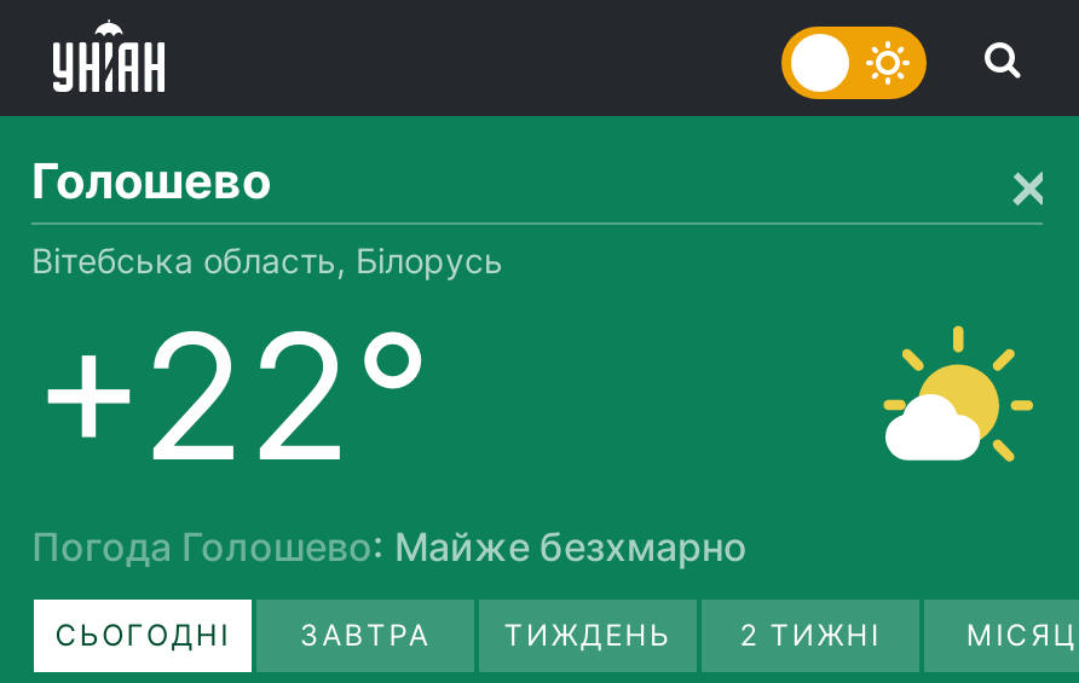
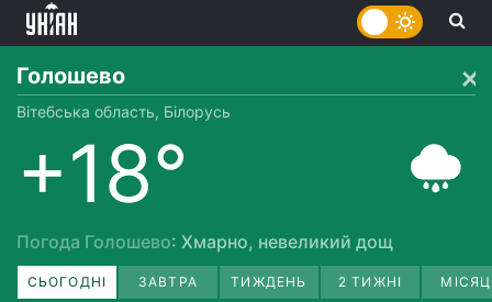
- +22°
- Погода Голошево: Майже безхмарно
+ +18°
+ Погода Голошево: Хмарно, невеликий дощ

- [image]
+ [image]
